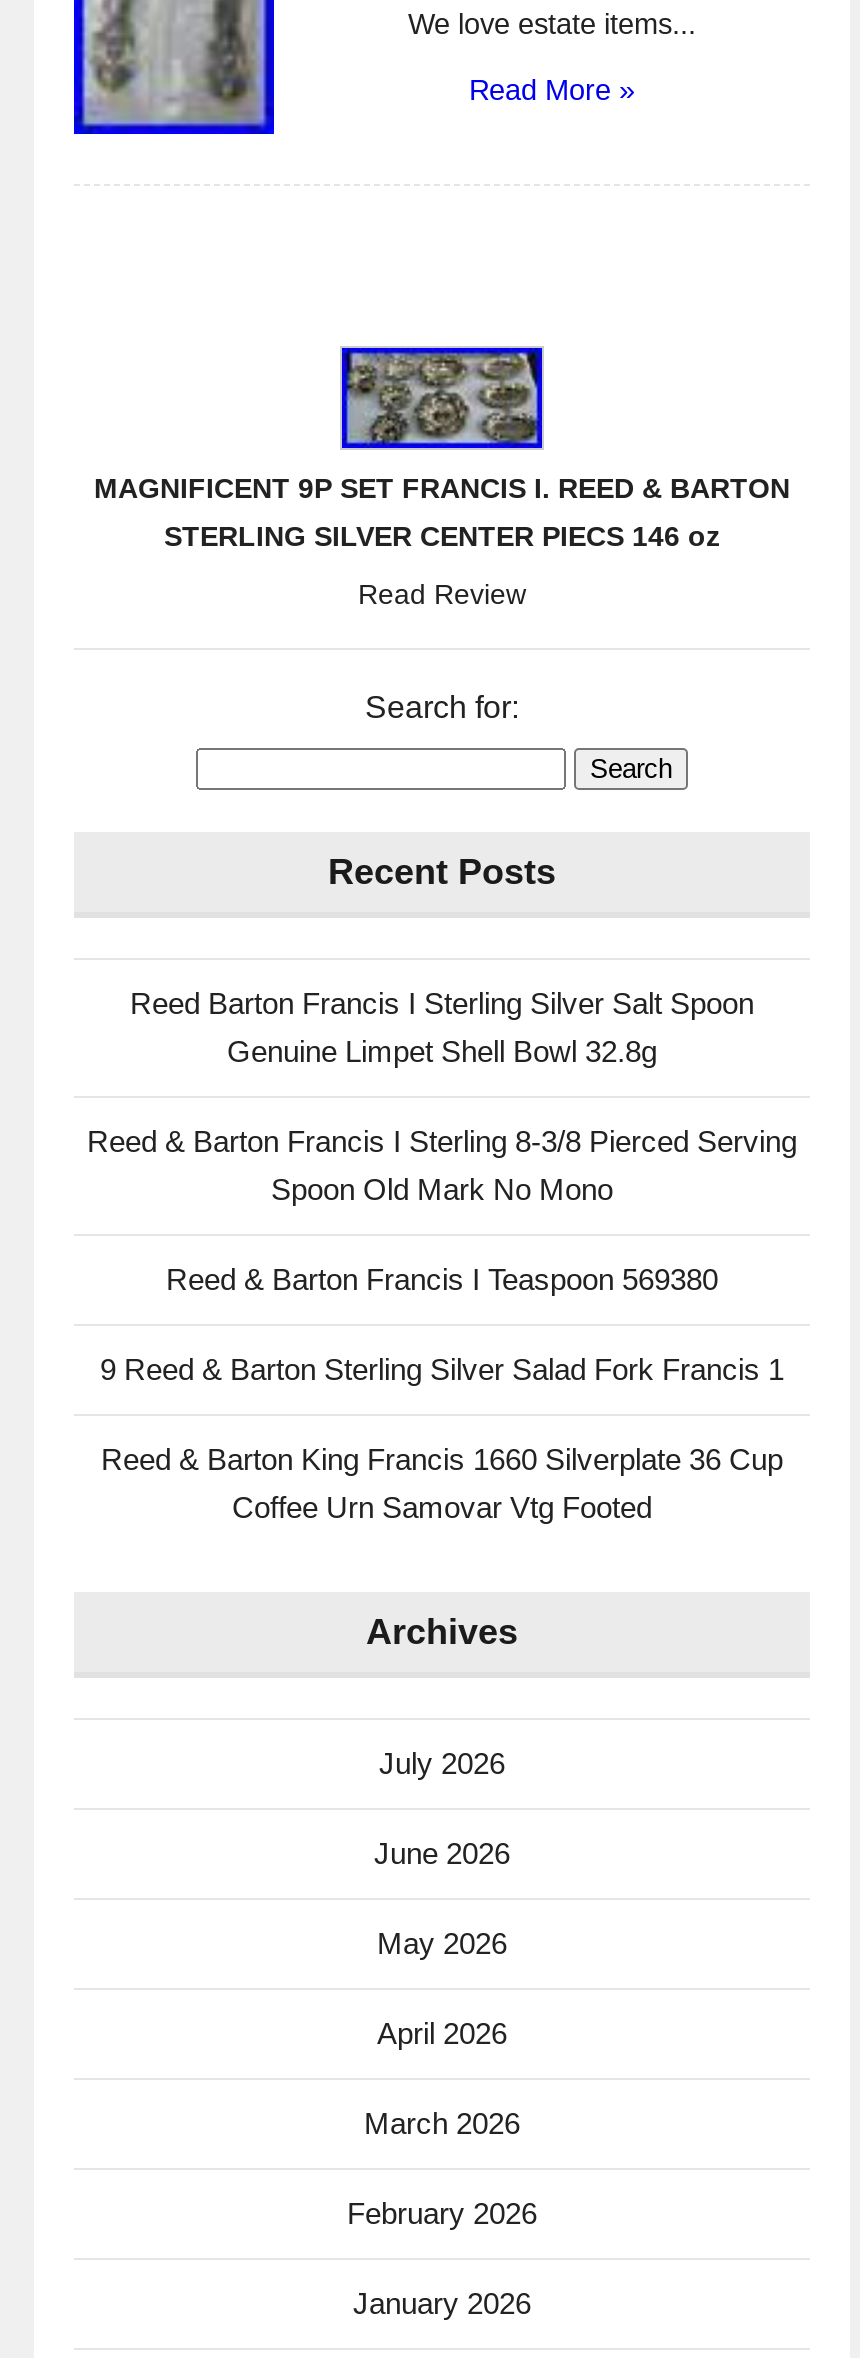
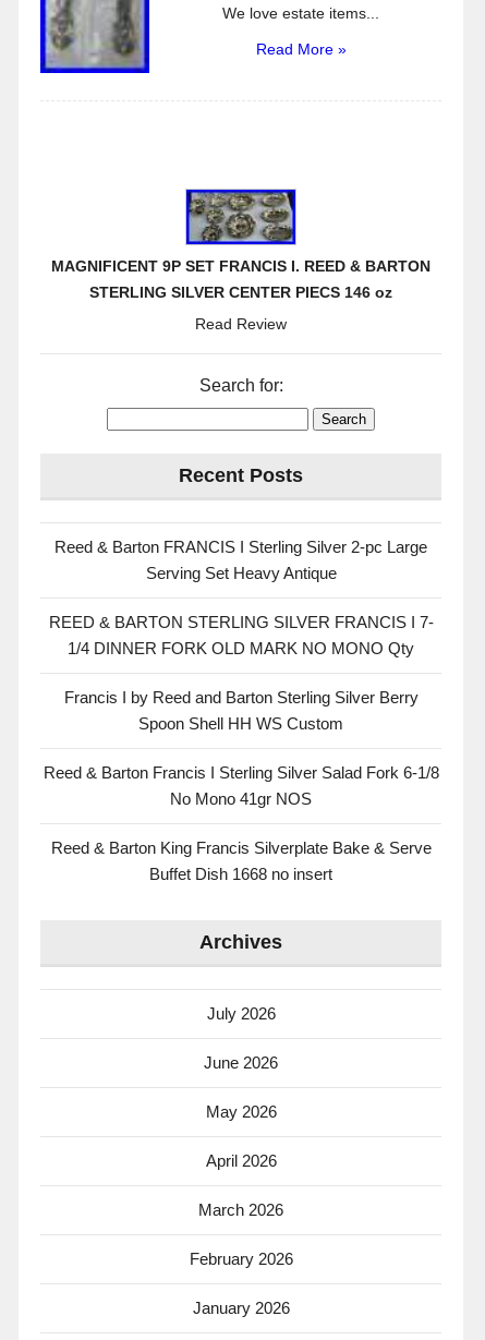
- Reed Barton Francis I Sterling Silver Salt Spoon
- Genuine Limpet Shell Bowl 32.8g
+ Reed & Barton FRANCIS I Sterling Silver 2-pc Large
+ Serving Set Heavy Antique

- Reed & Barton Francis I Sterling 8-3/8 Pierced Serving
- Spoon Old Mark No Mono
+ REED & BARTON STERLING SILVER FRANCIS I 7-
+ 1/4 DINNER FORK OLD MARK NO MONO Qty

- Reed & Barton Francis I Teaspoon 569380
+ Francis I by Reed and Barton Sterling Silver Berry
+ Spoon Shell HH WS Custom

- 9 Reed & Barton Sterling Silver Salad Fork Francis 1
+ Reed & Barton Francis I Sterling Silver Salad Fork 6-1/8
+ No Mono 41gr NOS

- Reed & Barton King Francis 1660 Silverplate 36 Cup
- Coffee Urn Samovar Vtg Footed
+ Reed & Barton King Francis Silverplate Bake & Serve
+ Buffet Dish 1668 no insert
